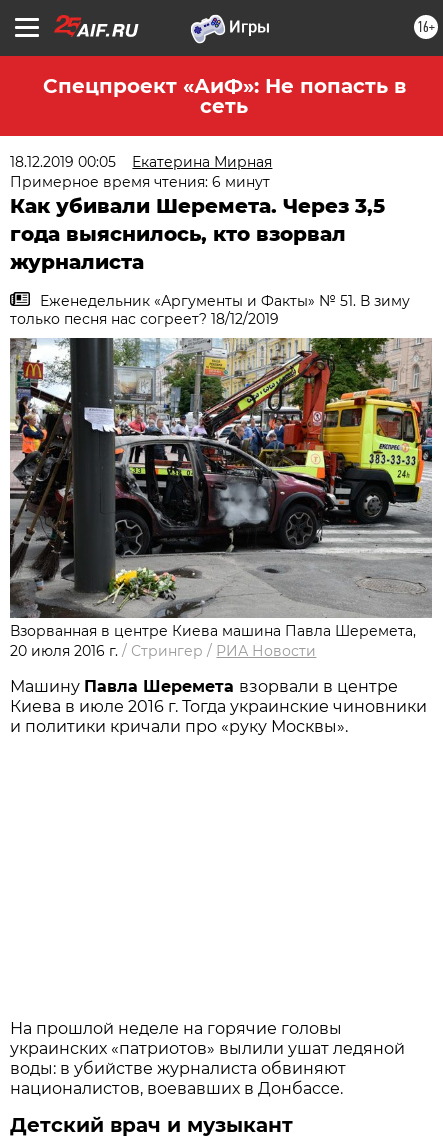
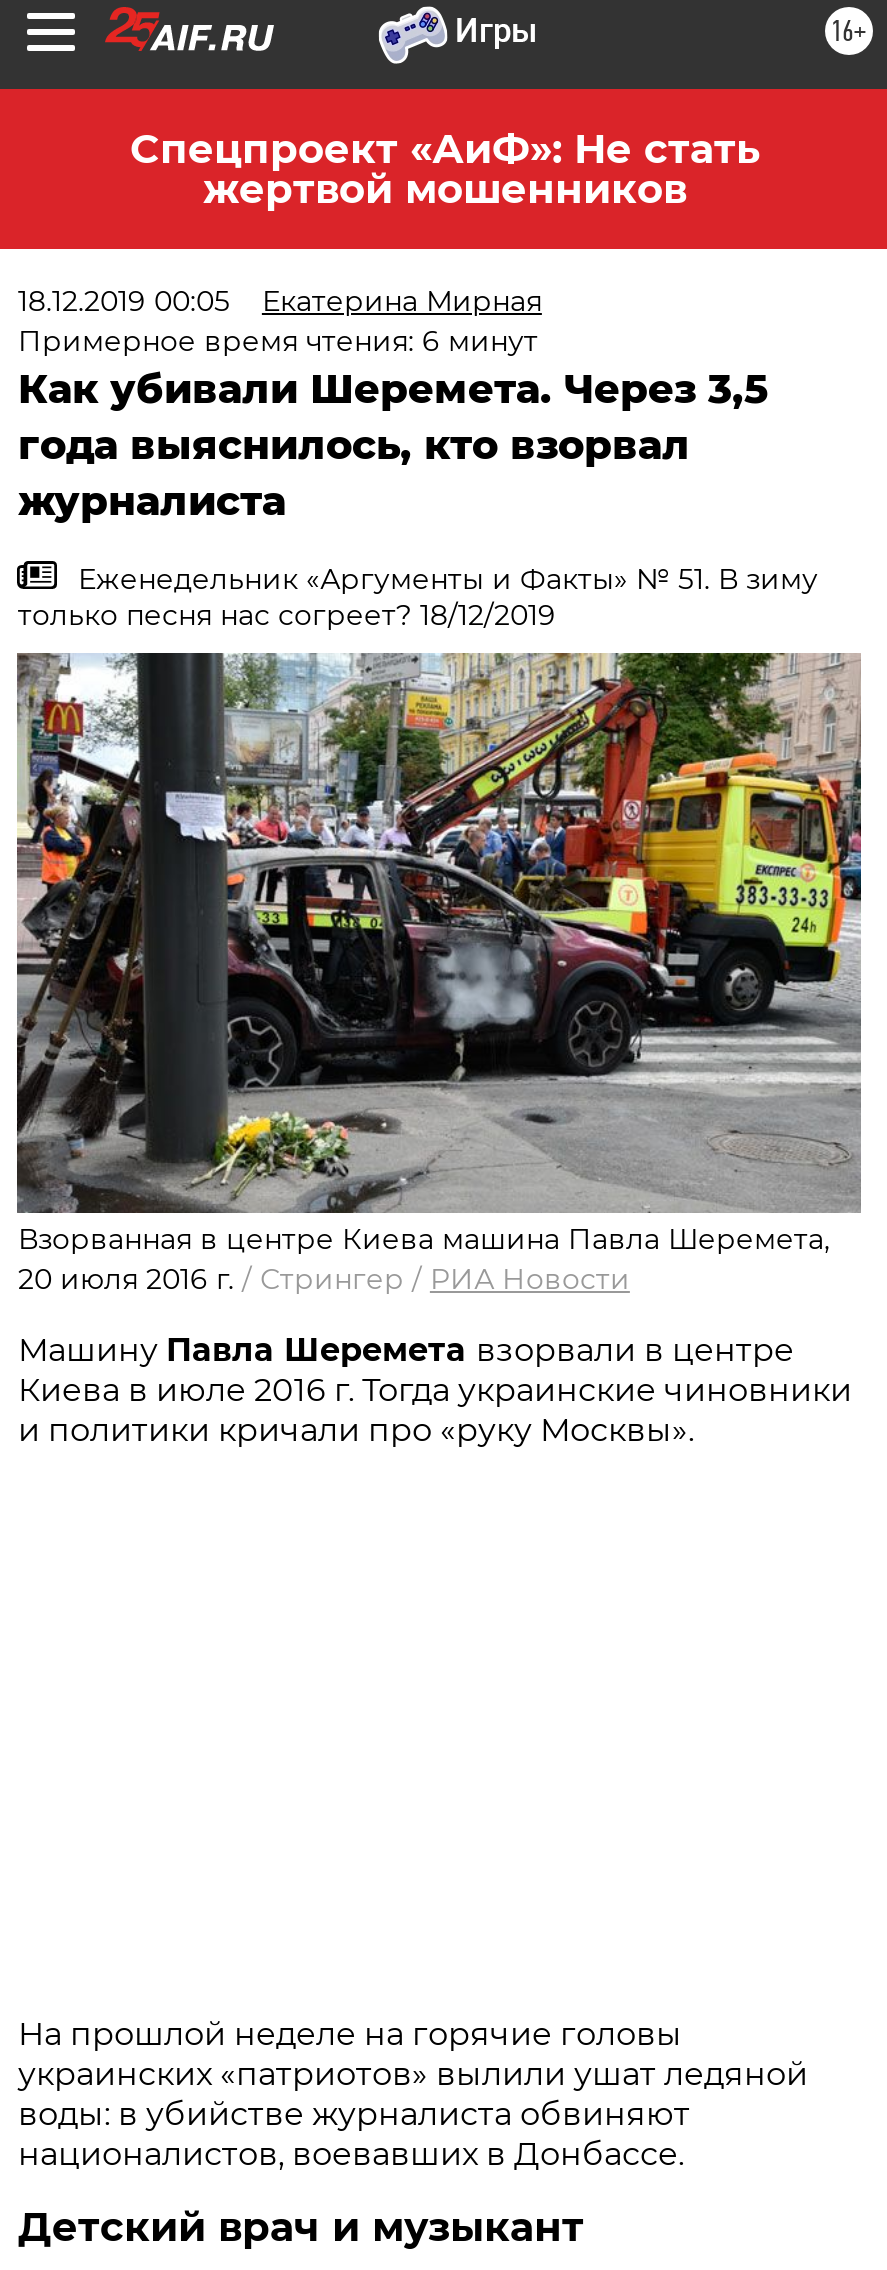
- Спецпроект «АиФ»: Не попасть в
- сеть
+ Спецпроект «АиФ»: Не стать
+ жертвой мошенников
